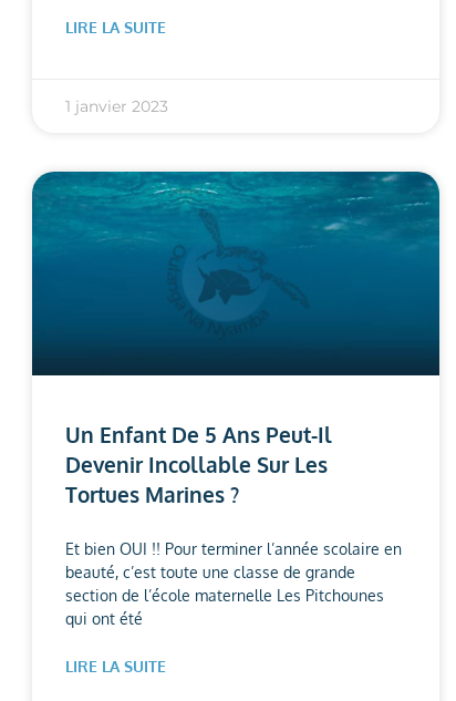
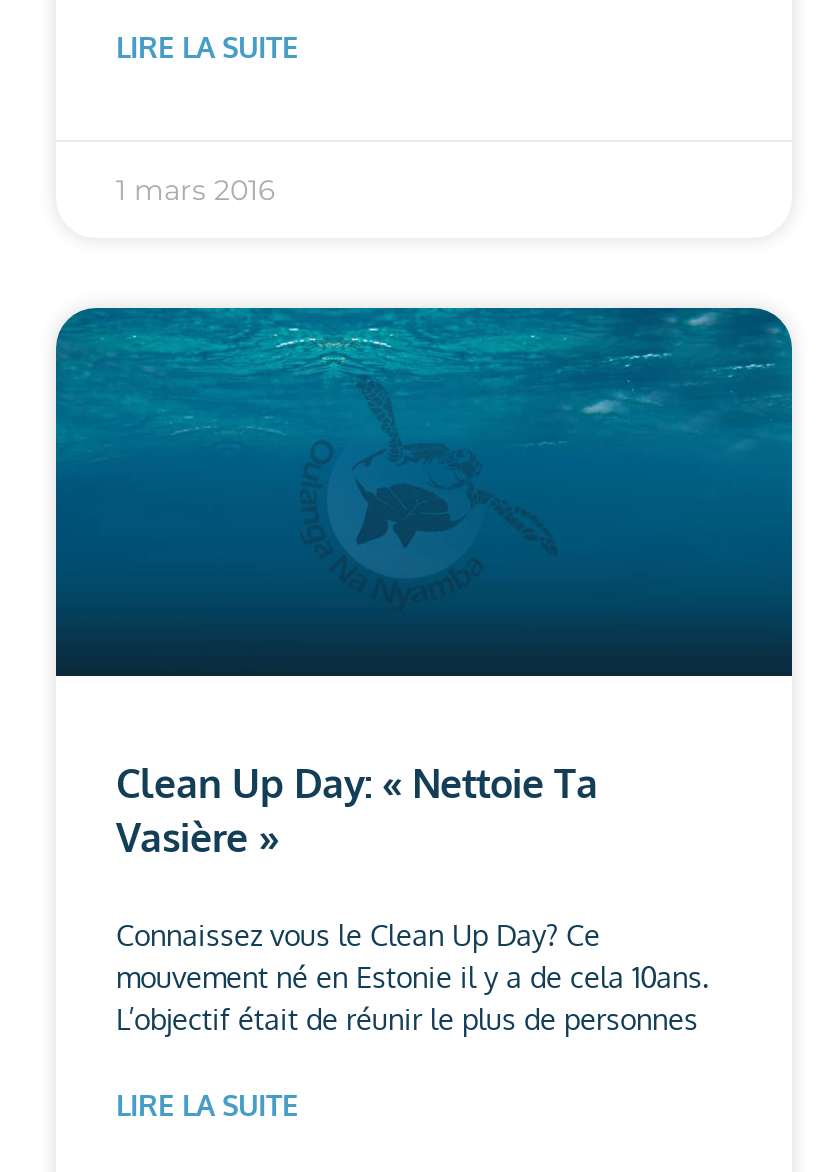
- 1 janvier 2023
+ 1 mars 2016

- Un Enfant De 5 Ans Peut-Il
- Devenir Incollable Sur Les
- Tortues Marines ?
+ Clean Up Day: « Nettoie Ta
+ Vasière »

- Et bien OUI !! Pour terminer l’année scolaire en
- beauté, c’est toute une classe de grande
- section de l’école maternelle Les Pitchounes
- qui ont été
+ Connaissez vous le Clean Up Day? Ce
+ mouvement né en Estonie il y a de cela 10ans.
+ L’objectif était de réunir le plus de personnes
